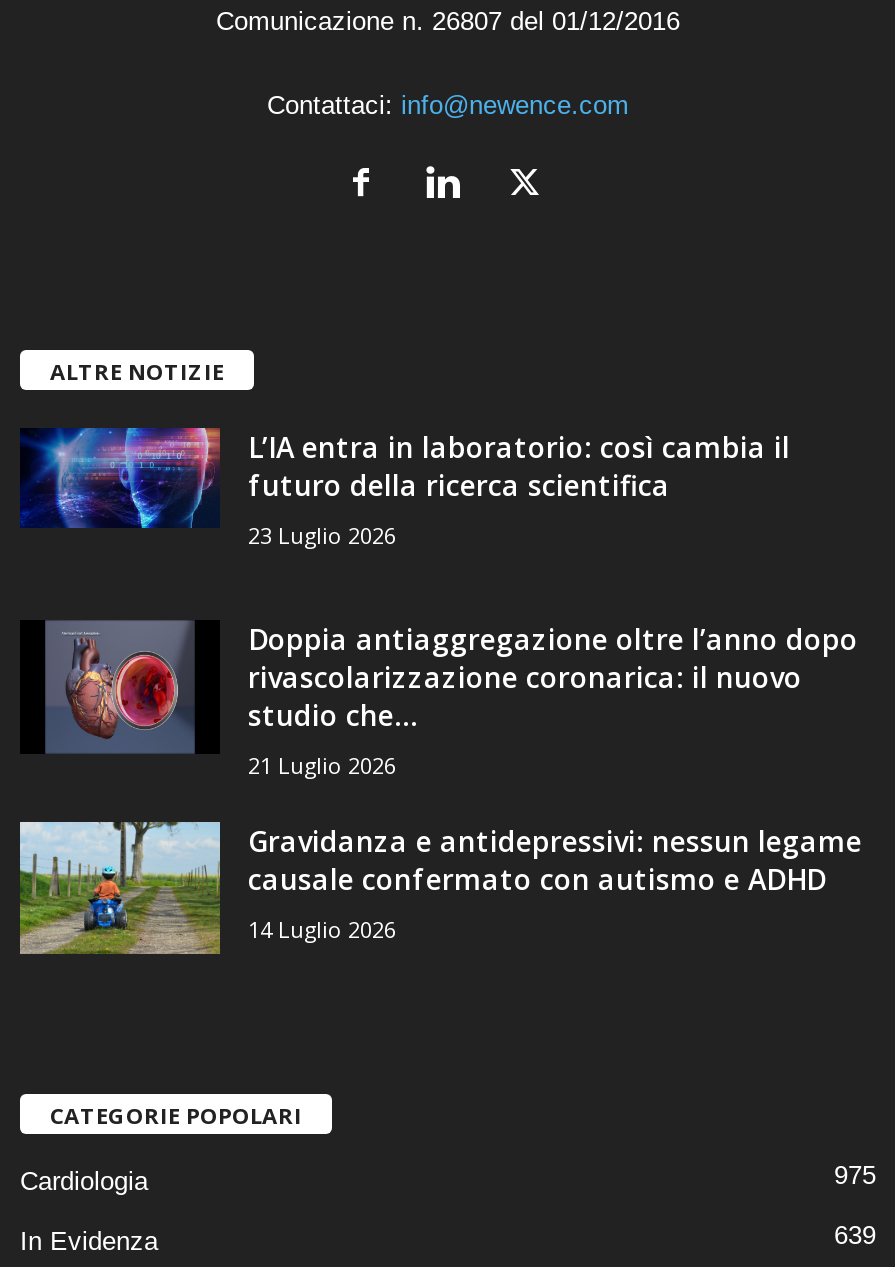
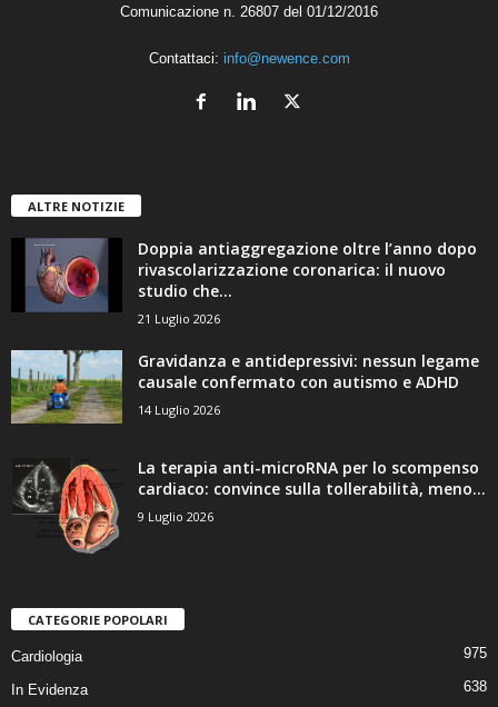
- [image]
- L’IA entra in laboratorio: così cambia il
- futuro della ricerca scientifica
- 23 Luglio 2026

moved up: [image] | Doppia antiaggregazione oltre l’anno dopo | rivascolarizzazione coronarica: il nuovo | studio che... | 21 Luglio 2026 | Gravidanza e antidepressivi: nessun legame | causale confermato con autismo e ADHD | 14 Luglio 2026

+ [image]
+ La terapia anti-microRNA per lo scompenso
+ cardiaco: convince sulla tollerabilità, meno...
+ 9 Luglio 2026

- 639
+ 638
